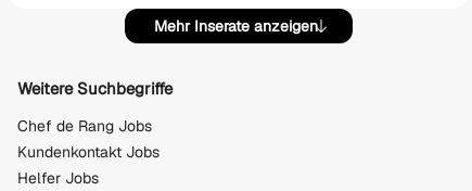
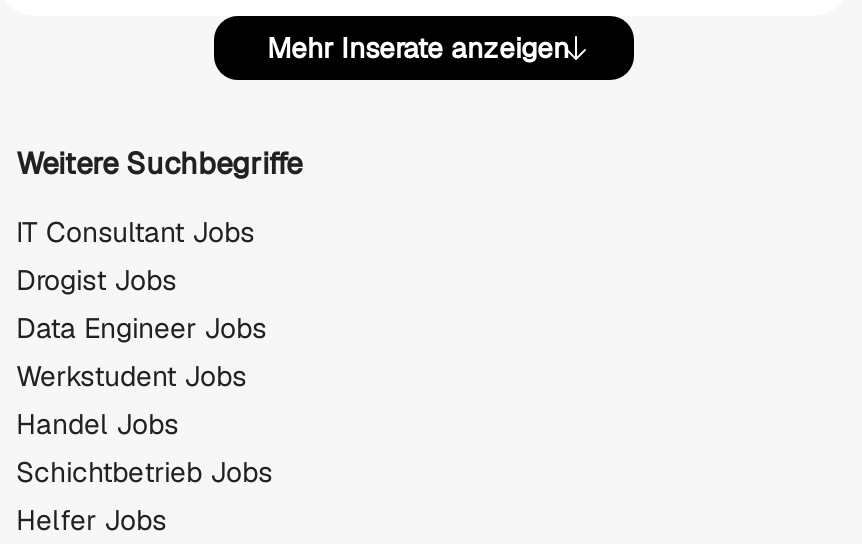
- Chef de Rang Jobs
- Kundenkontakt Jobs
+ IT Consultant Jobs
+ Drogist Jobs
+ Data Engineer Jobs
+ Werkstudent Jobs
+ Handel Jobs
+ Schichtbetrieb Jobs
